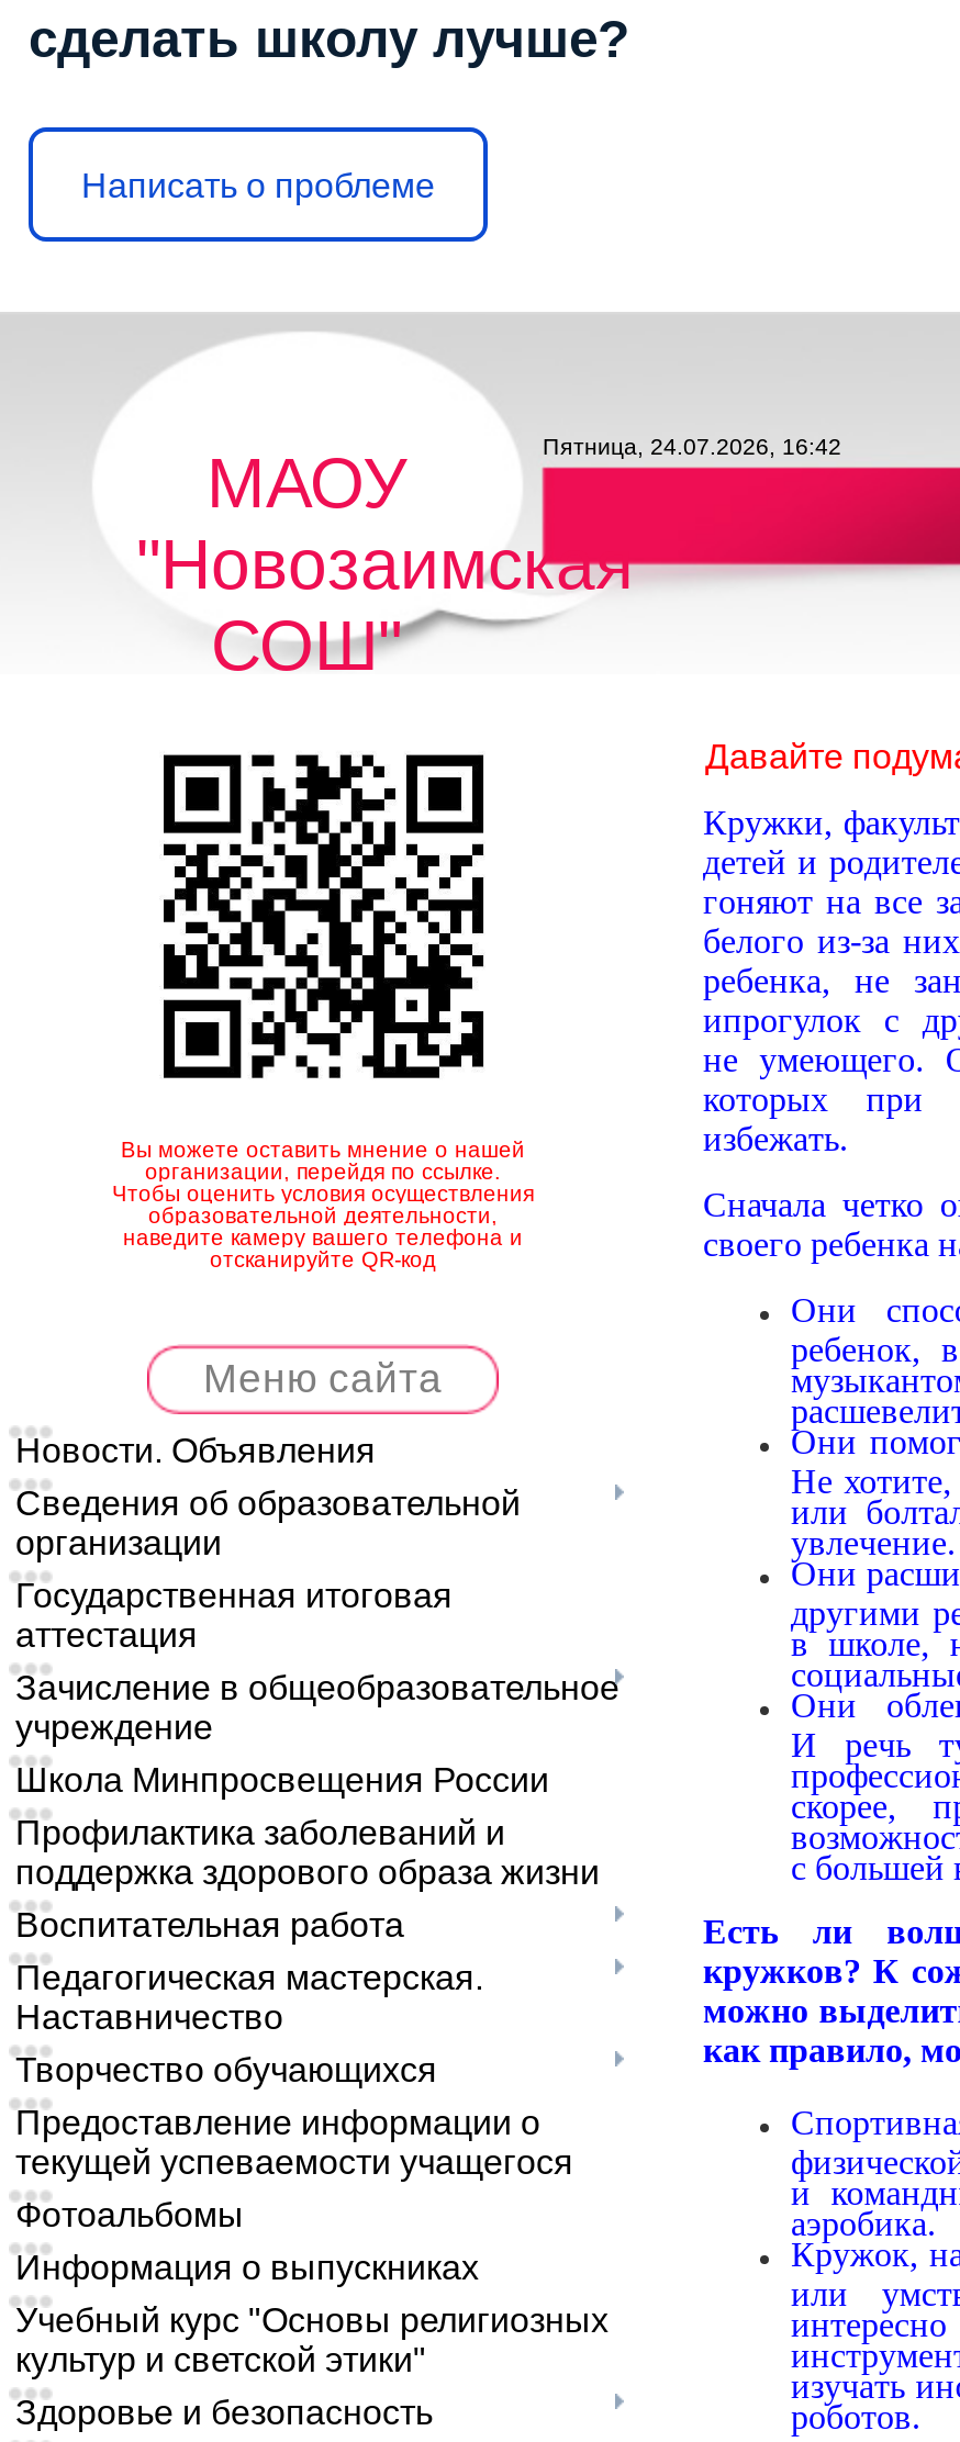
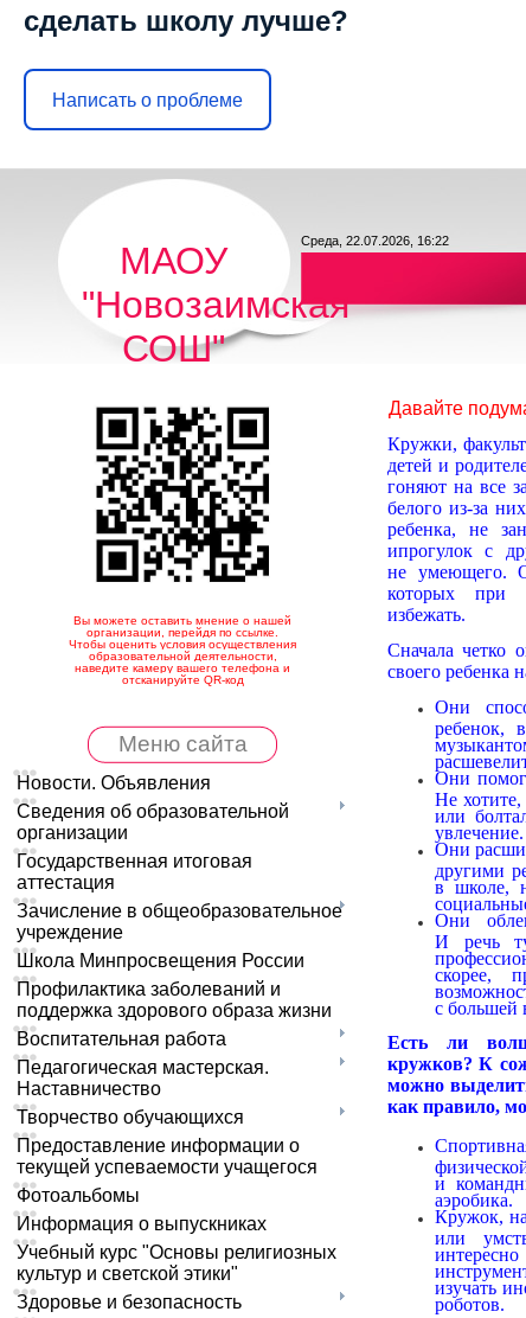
- Пятница, 24.07.2026, 16:42
+ Среда, 22.07.2026, 16:22
